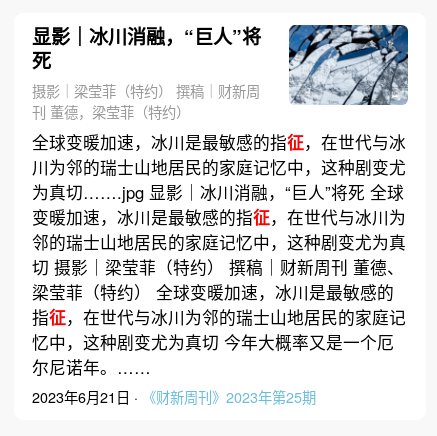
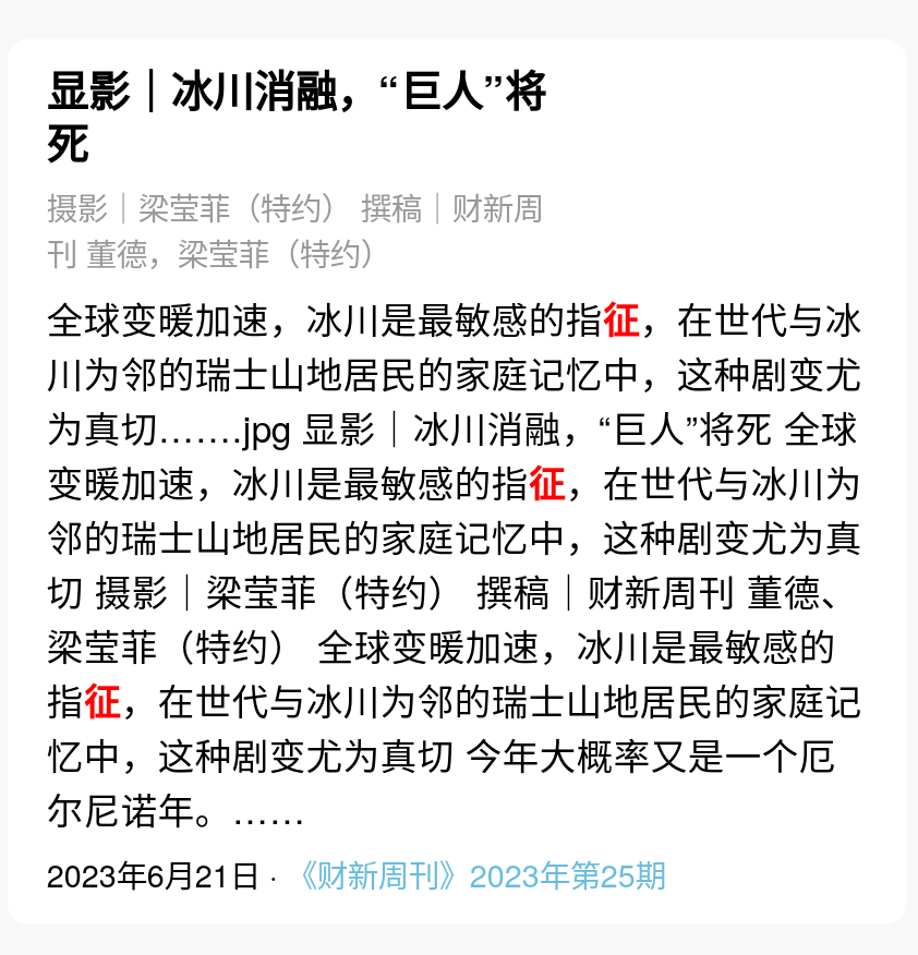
- [image]
